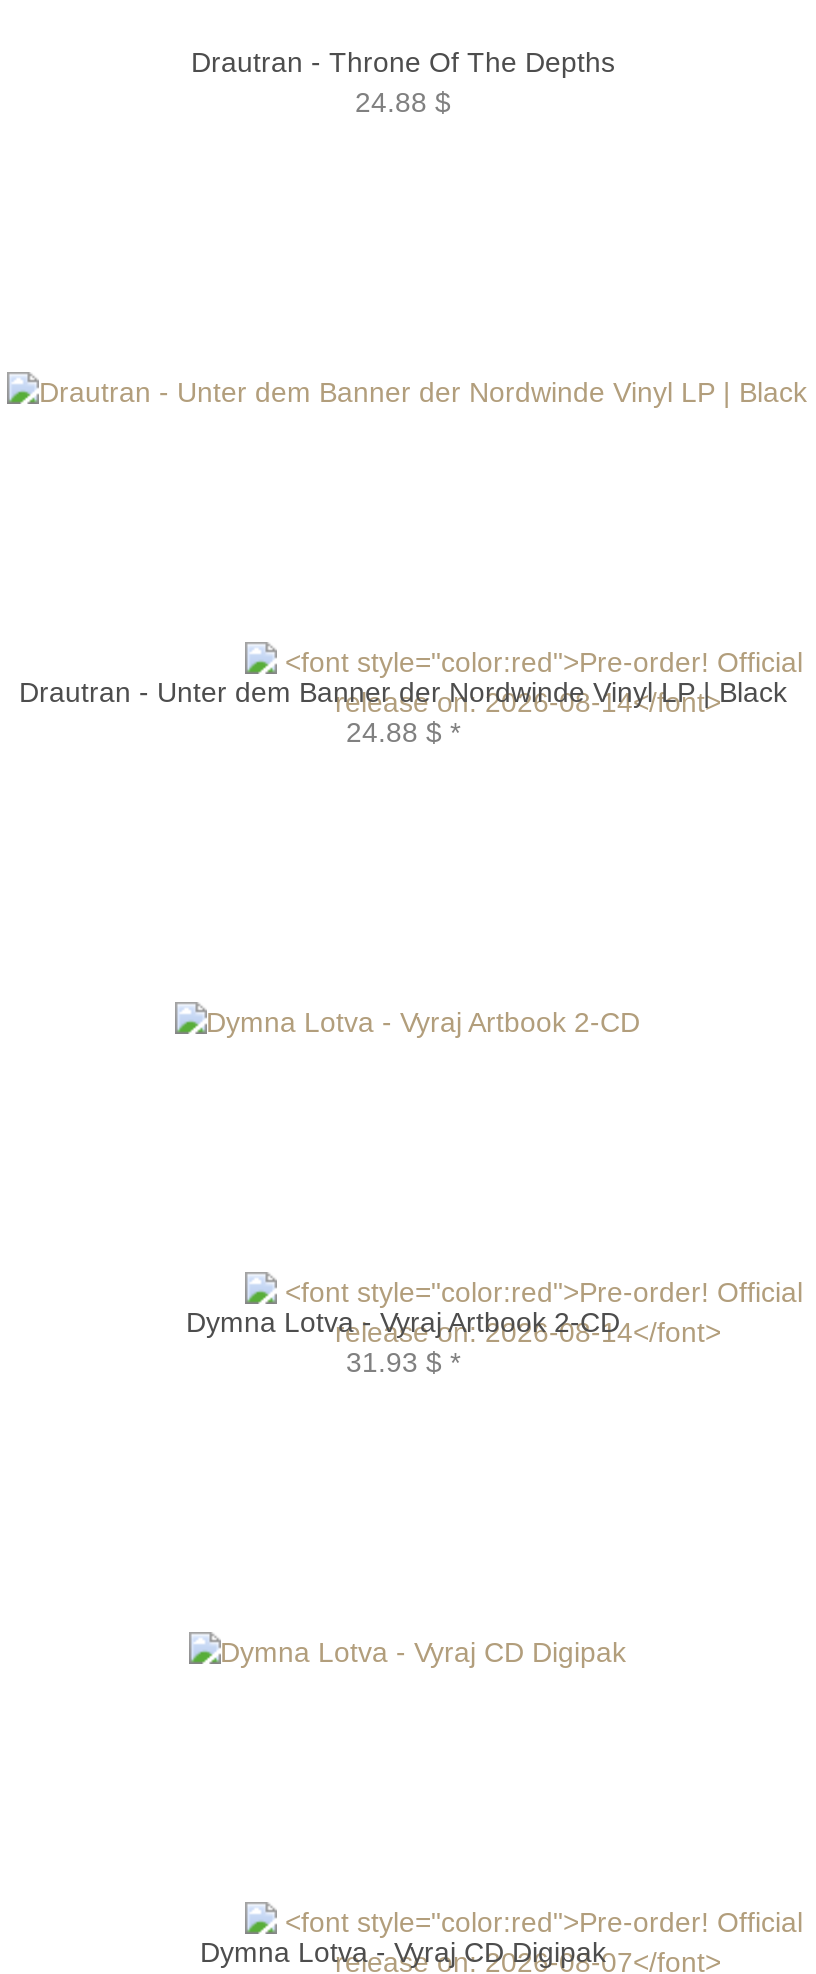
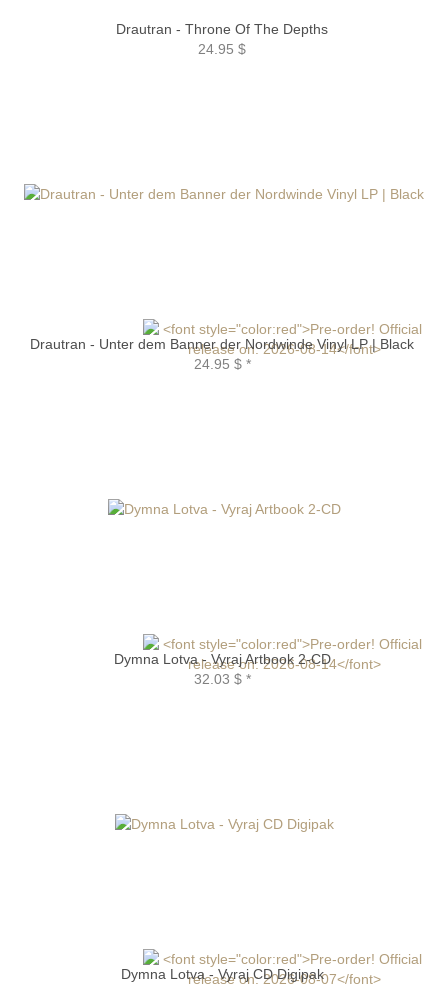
- 24.88 $
+ 24.95 $

- 24.88 $*
+ 24.95 $*

- 31.93 $*
+ 32.03 $*
